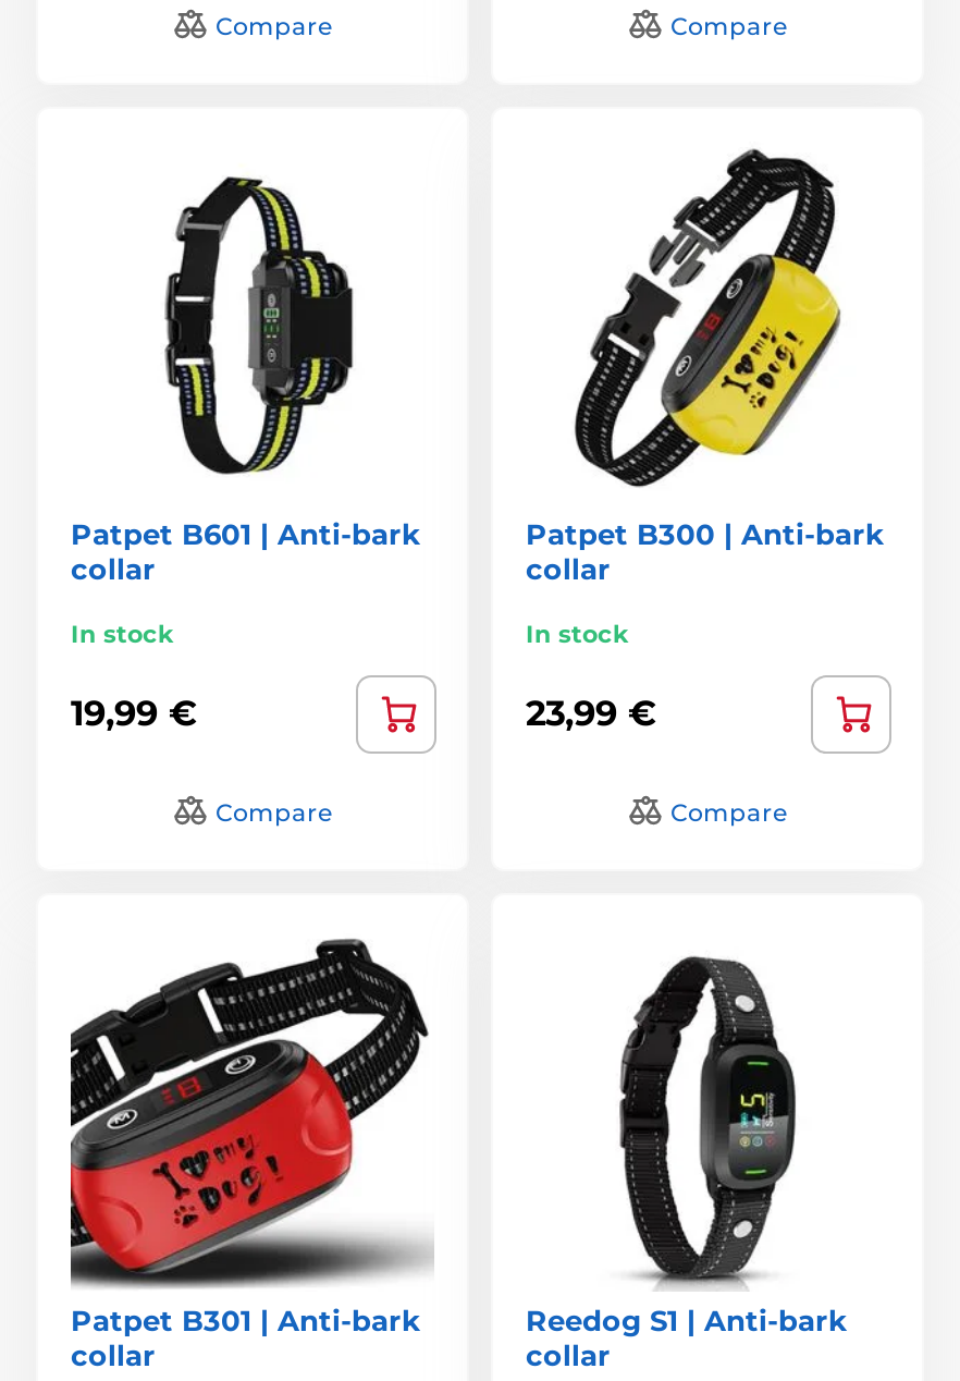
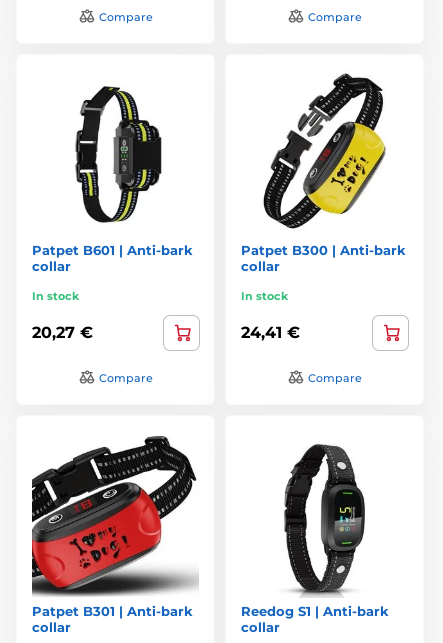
- 19,99 €
+ 20,27 €

- 23,99 €
+ 24,41 €
